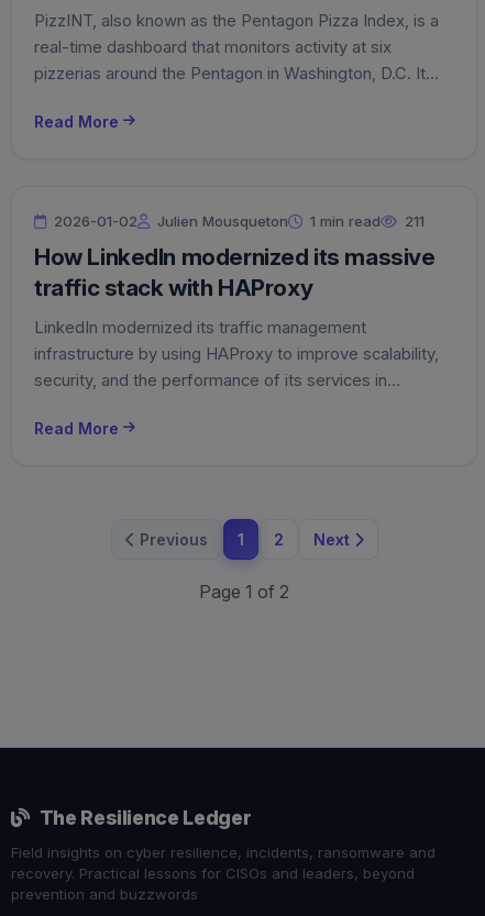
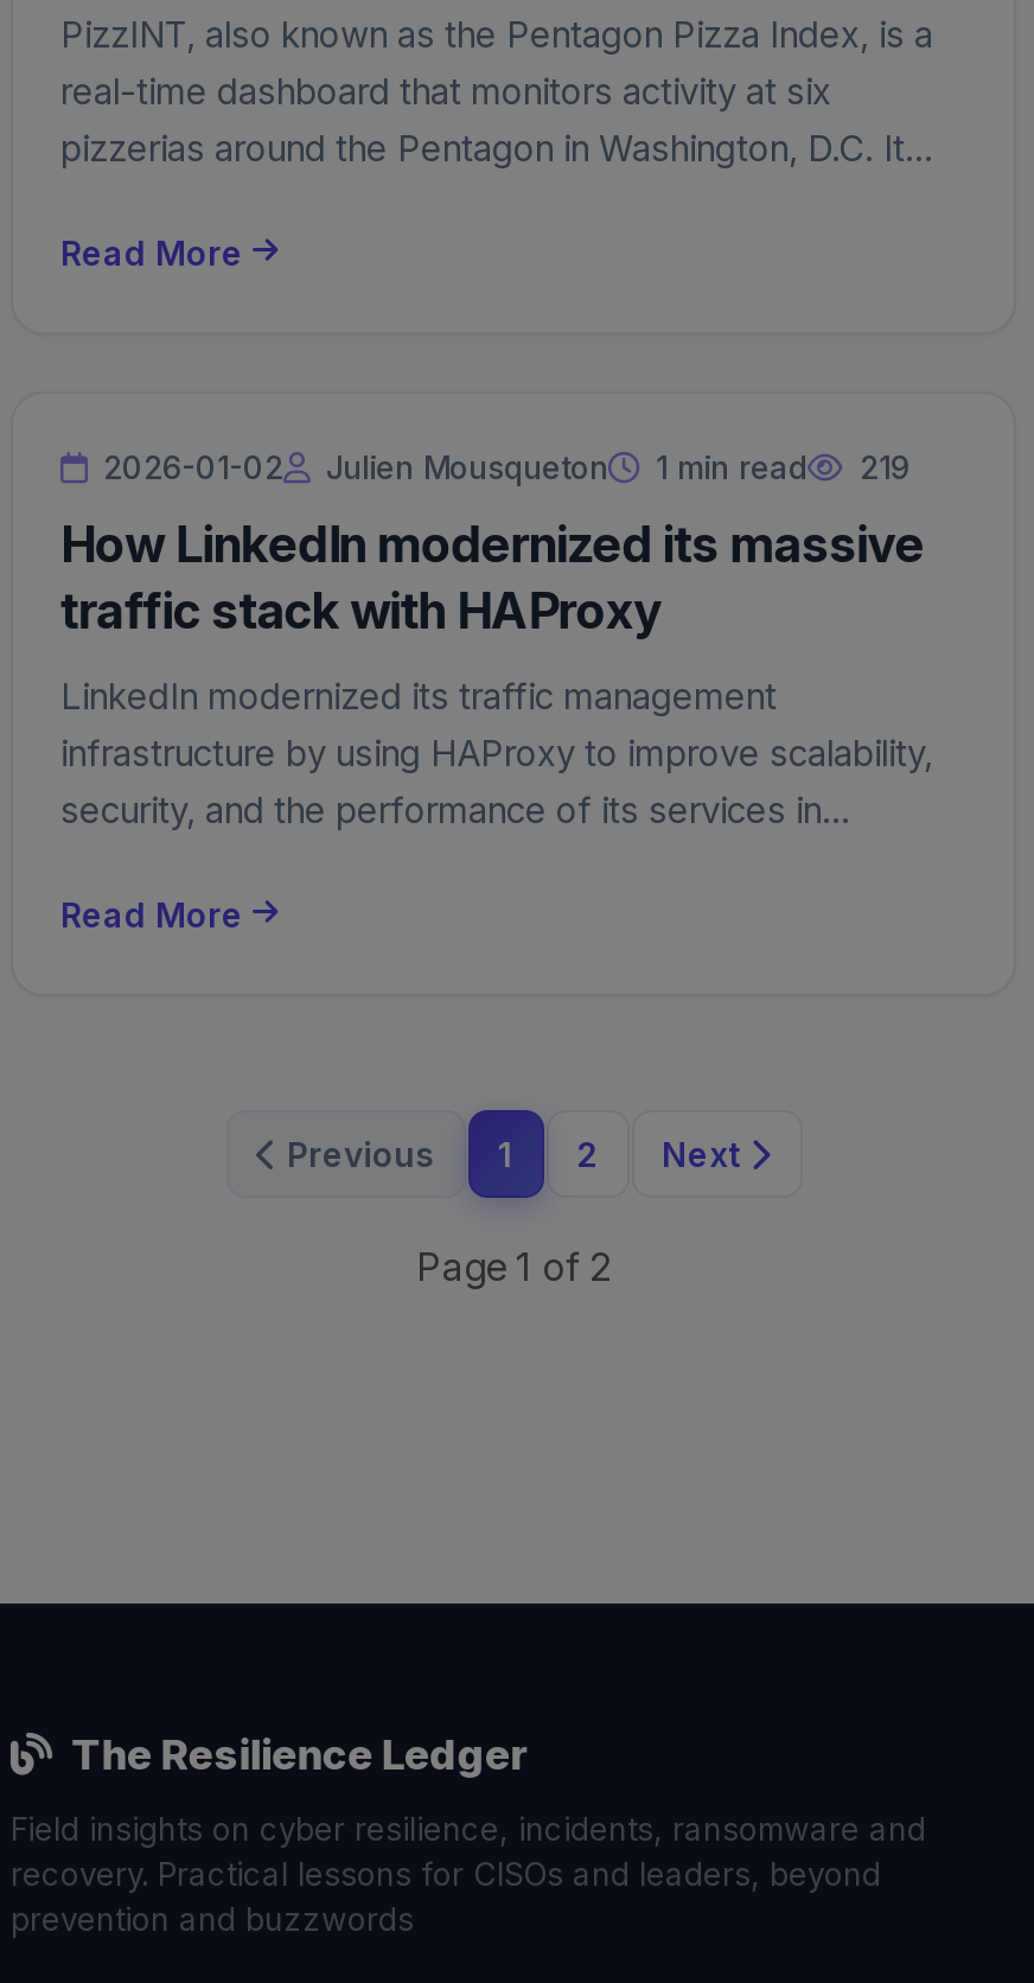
- 2026-01-02 Julien Mousqueton 1 min read 211
+ 2026-01-02 Julien Mousqueton 1 min read 219
